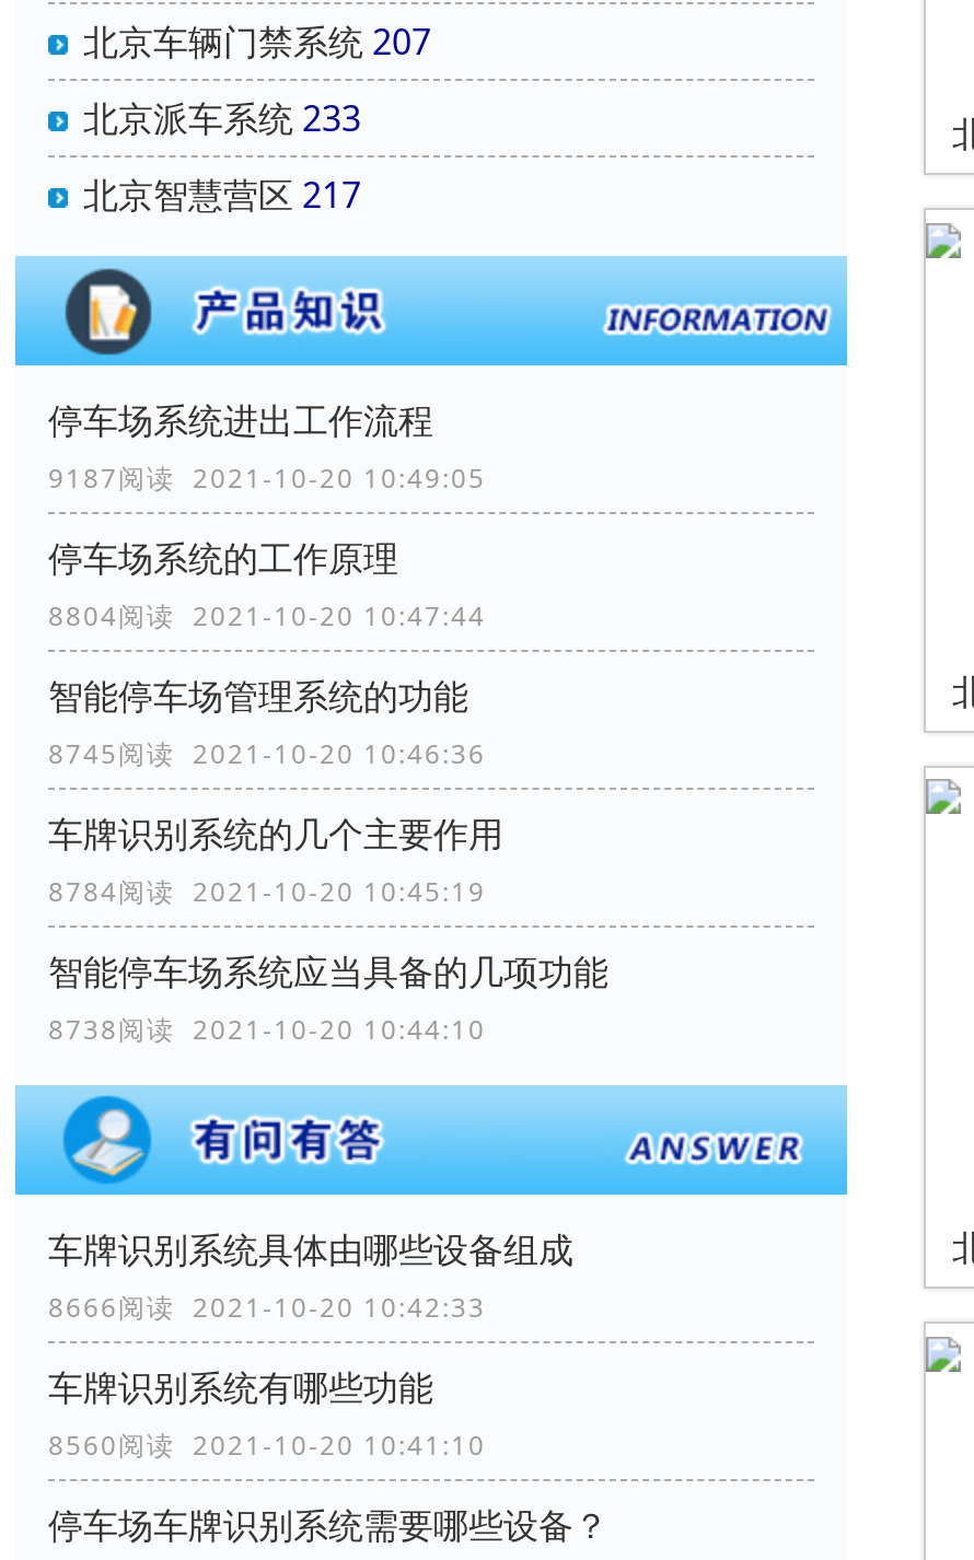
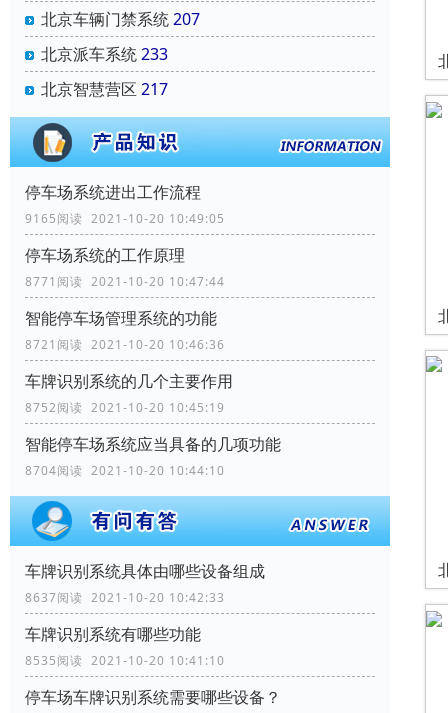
- 9187阅读 2021-10-20 10:49:05
+ 9165阅读 2021-10-20 10:49:05

- 8804阅读 2021-10-20 10:47:44
+ 8771阅读 2021-10-20 10:47:44

- 8745阅读 2021-10-20 10:46:36
+ 8721阅读 2021-10-20 10:46:36

- 8784阅读 2021-10-20 10:45:19
+ 8752阅读 2021-10-20 10:45:19

- 8738阅读 2021-10-20 10:44:10
+ 8704阅读 2021-10-20 10:44:10

- 8666阅读 2021-10-20 10:42:33
+ 8637阅读 2021-10-20 10:42:33

- 8560阅读 2021-10-20 10:41:10
+ 8535阅读 2021-10-20 10:41:10
